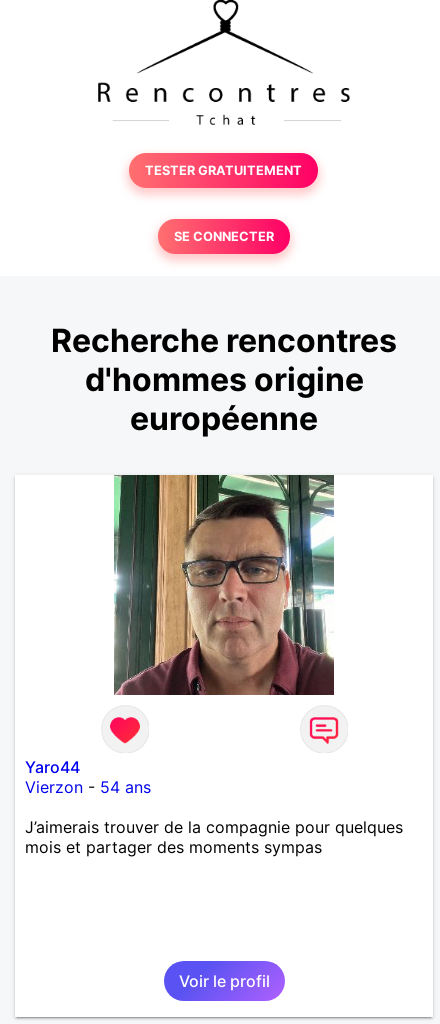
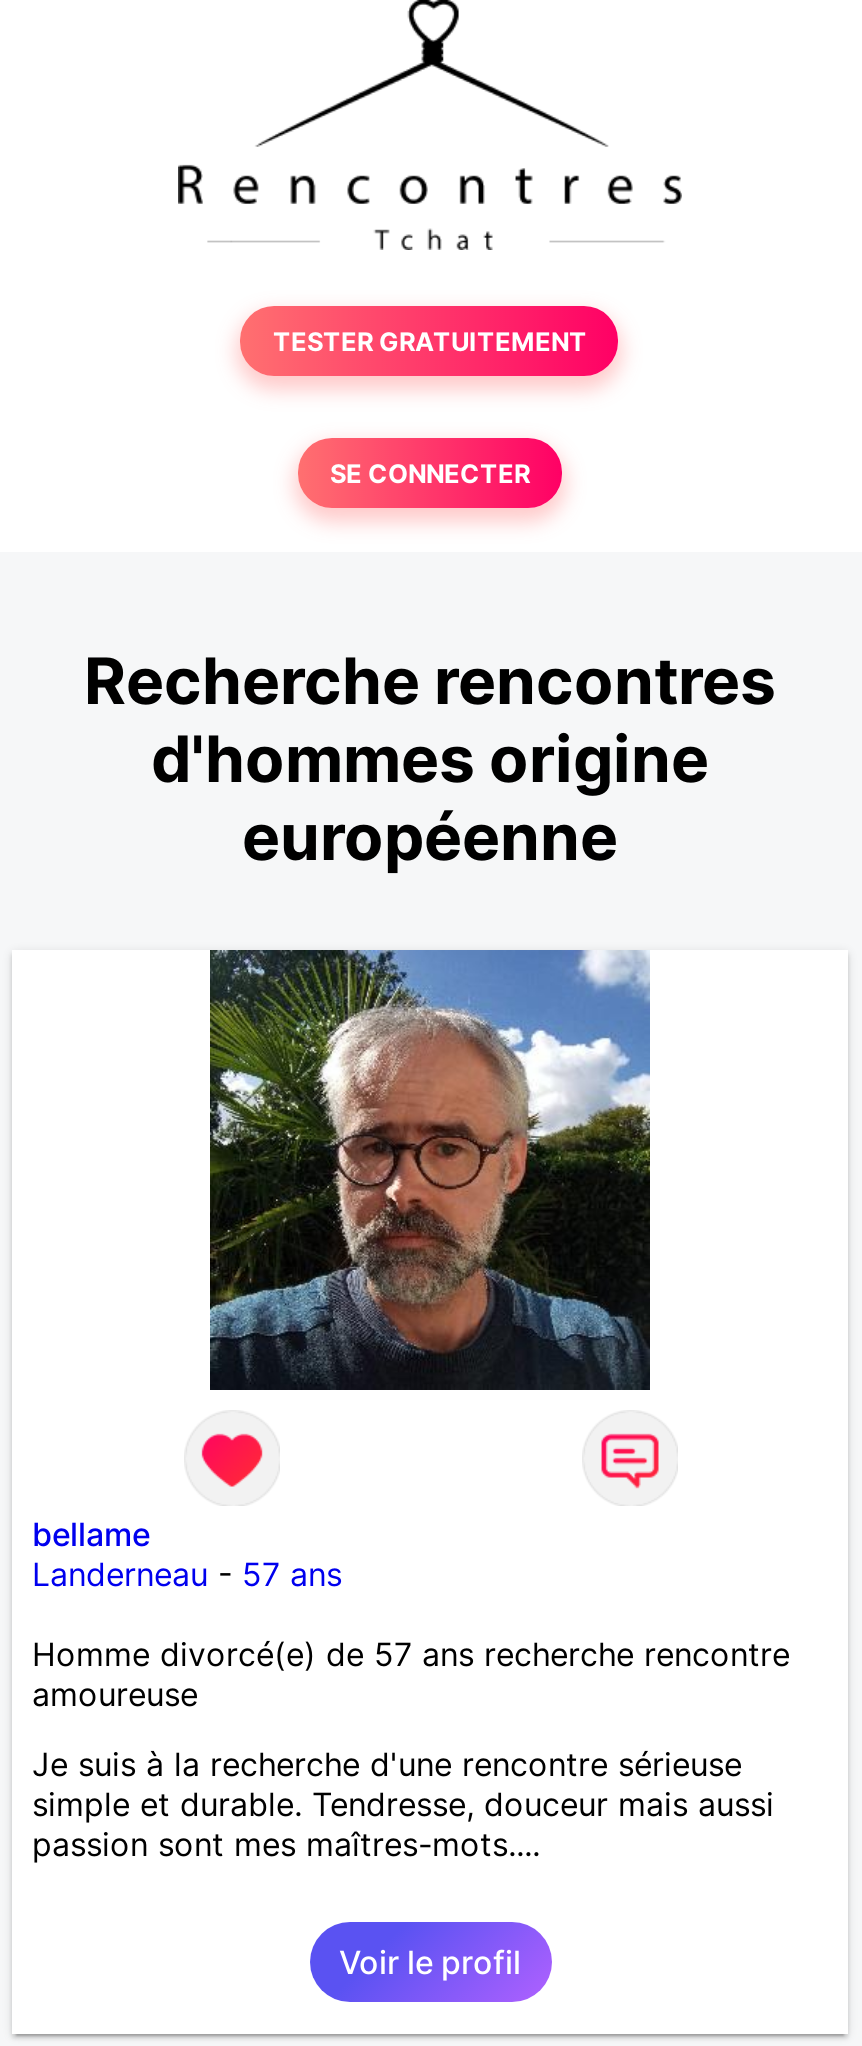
- [image]
+ [image]

- Yaro44
- Vierzon - 54 ans
- J’aimerais trouver de la compagnie pour quelques
- mois et partager des moments sympas
+ bellame
+ Landerneau - 57 ans
+ Homme divorcé(e) de 57 ans recherche rencontre
+ amoureuse
+ Je suis à la recherche d'une rencontre sérieuse
+ simple et durable. Tendresse, douceur mais aussi
+ passion sont mes maîtres-mots....
